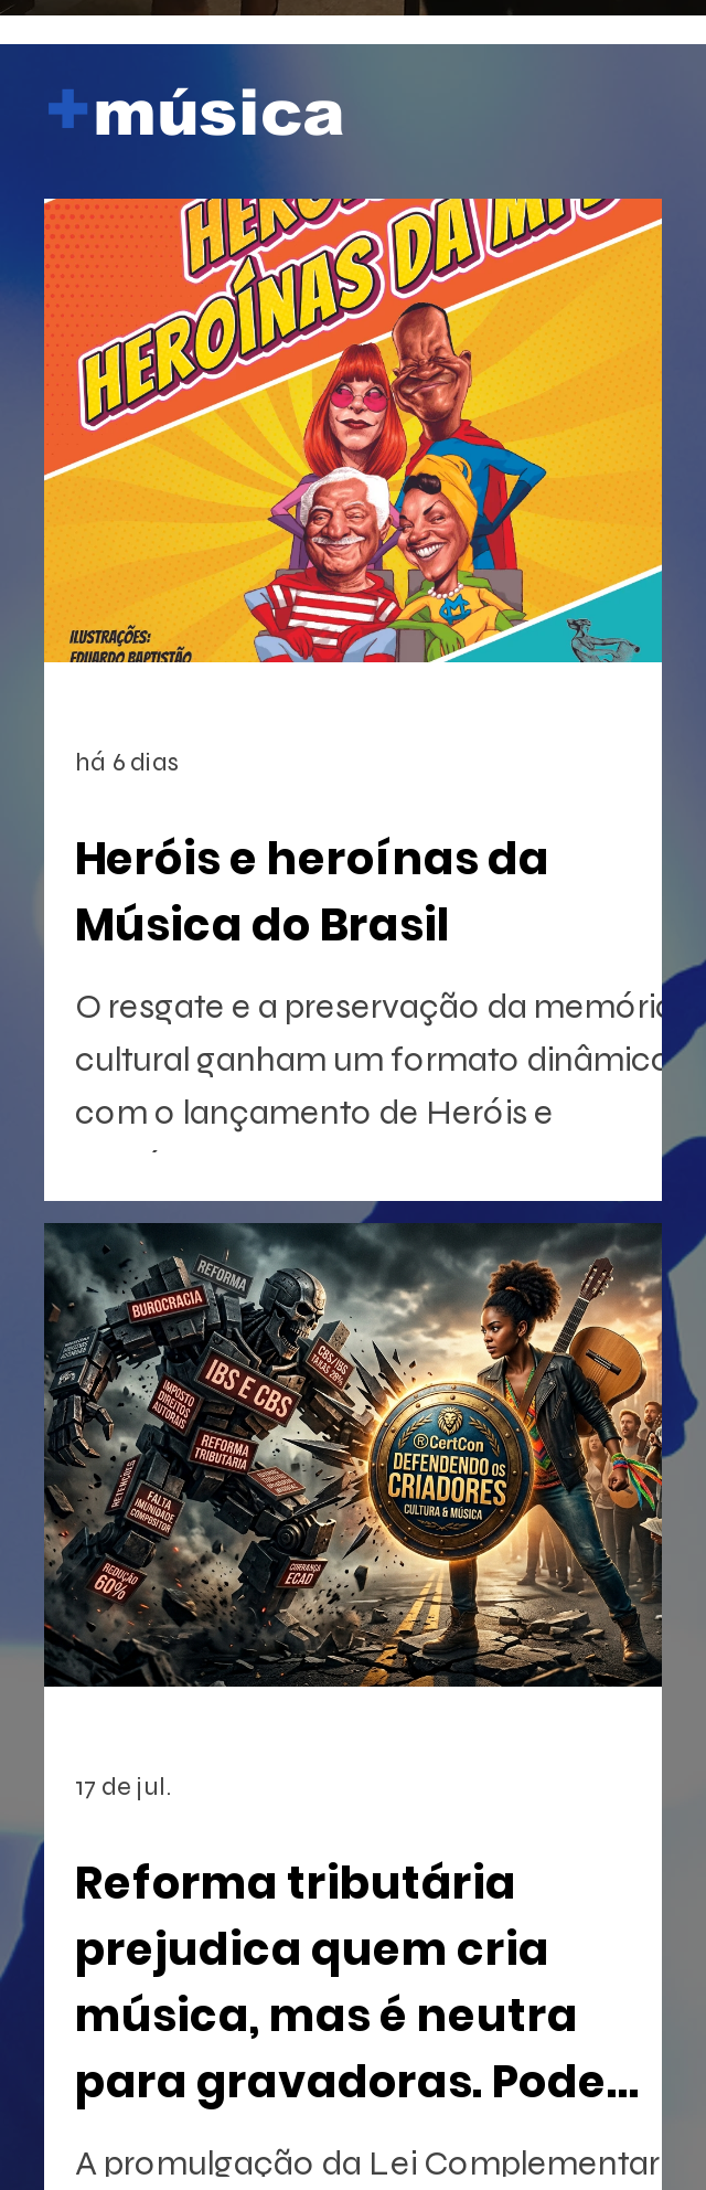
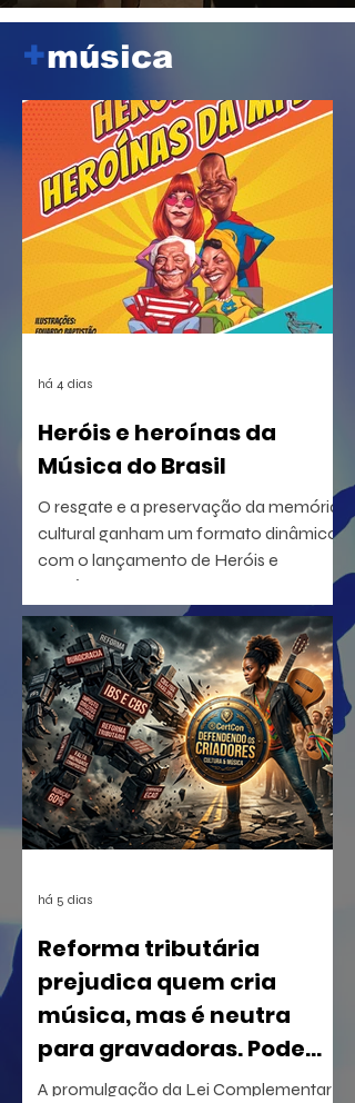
- há 6 dias
+ há 4 dias

- 17 de jul.
+ há 5 dias
